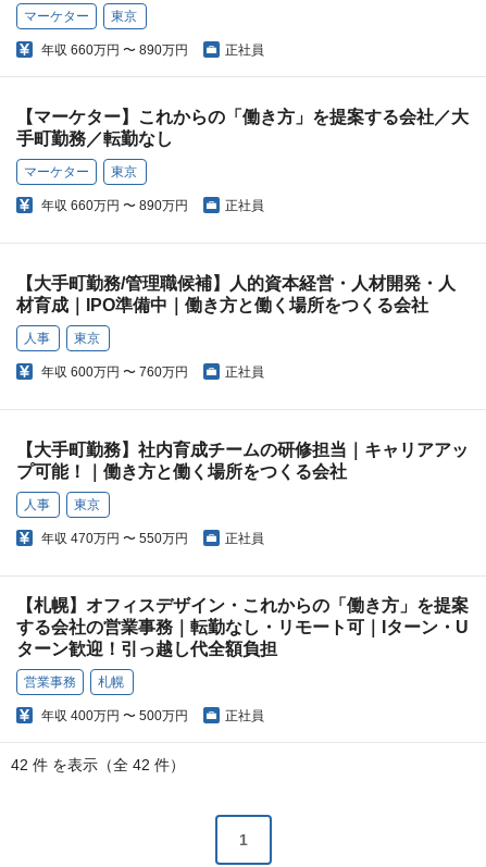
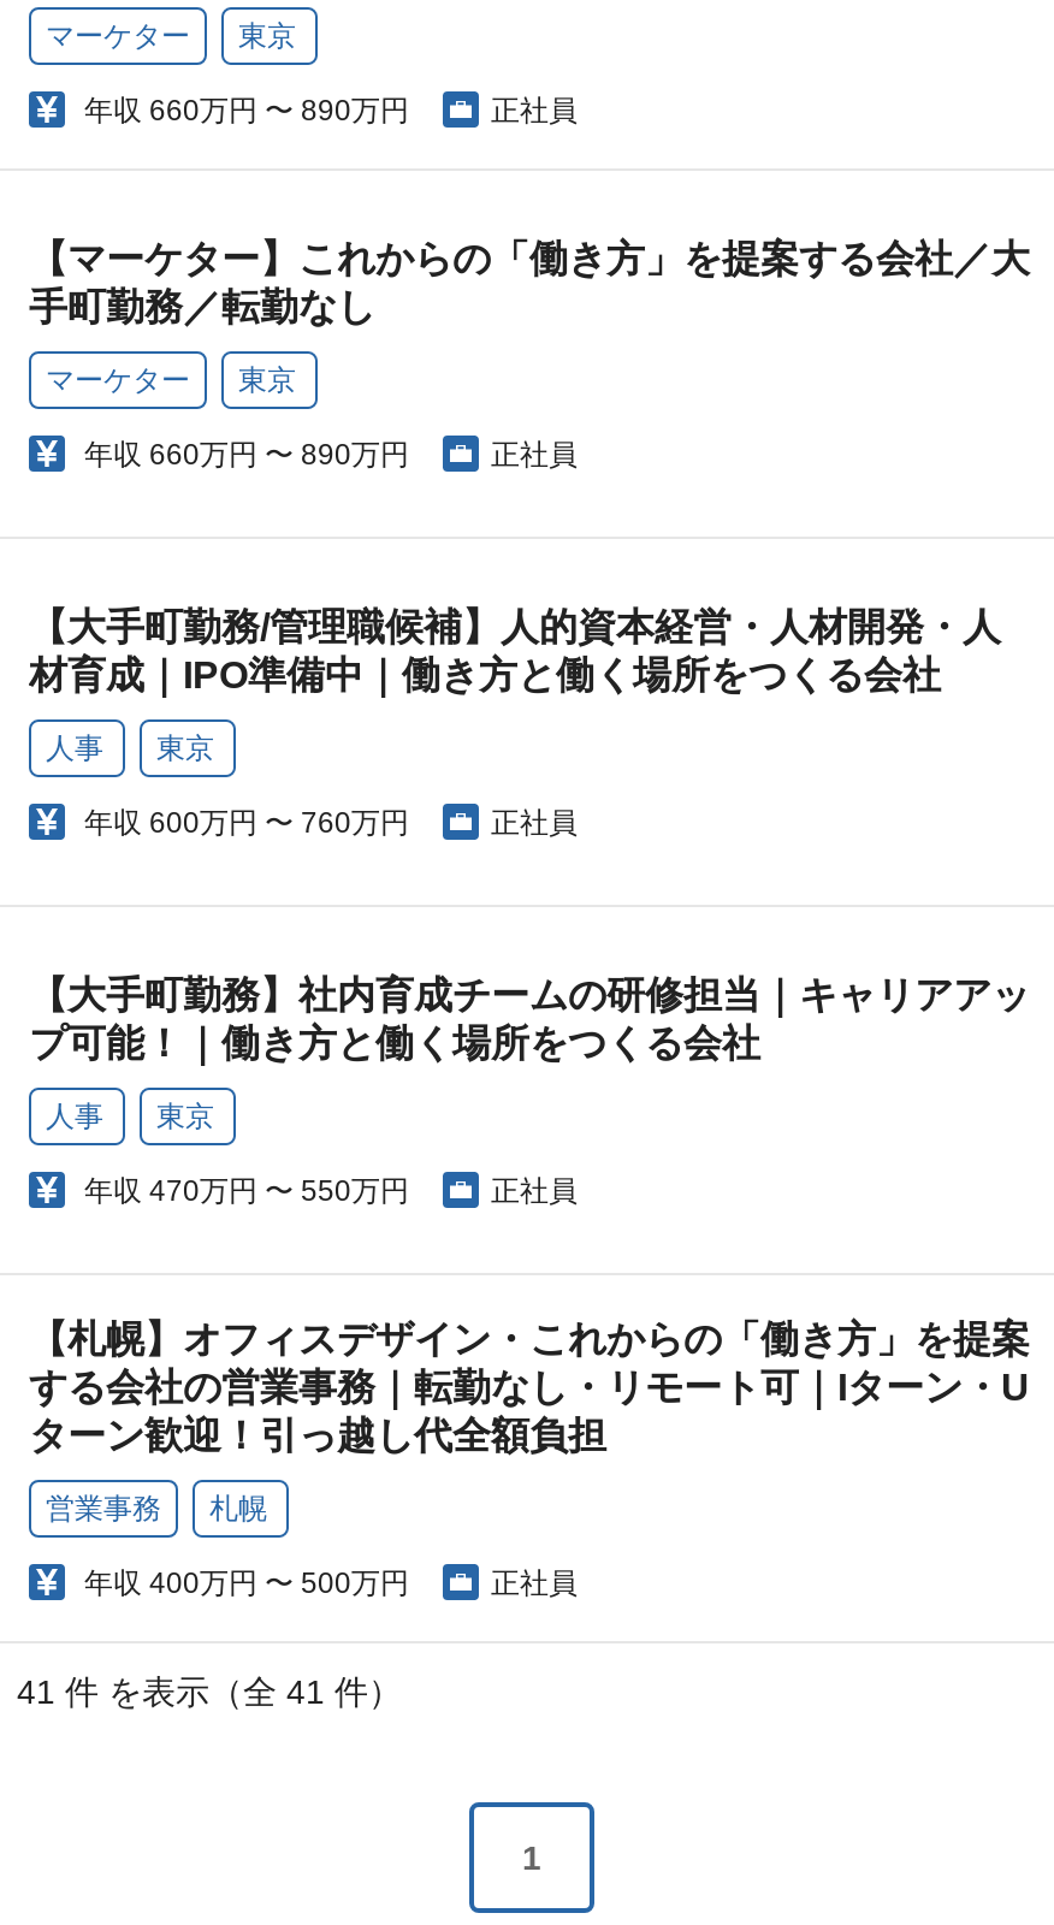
- 42 件 を表示（全 42 件）
+ 41 件 を表示（全 41 件）
